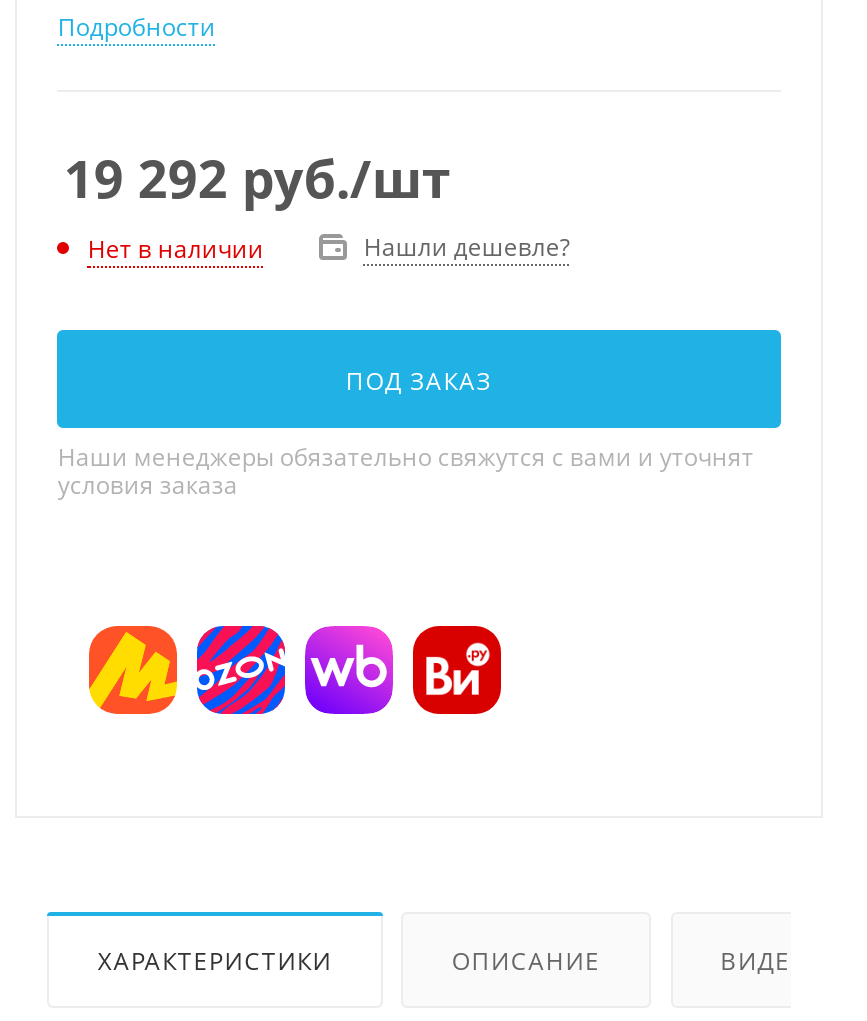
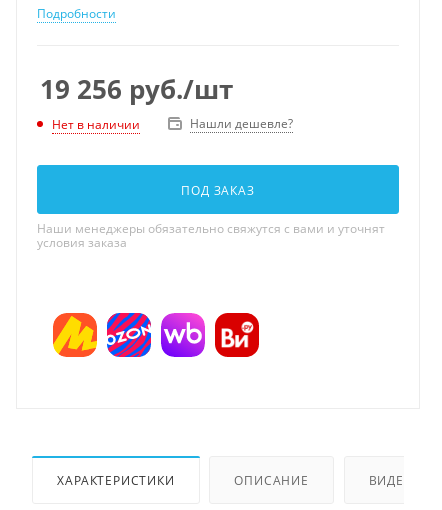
- 19 292 руб./шт
+ 19 256 руб./шт
